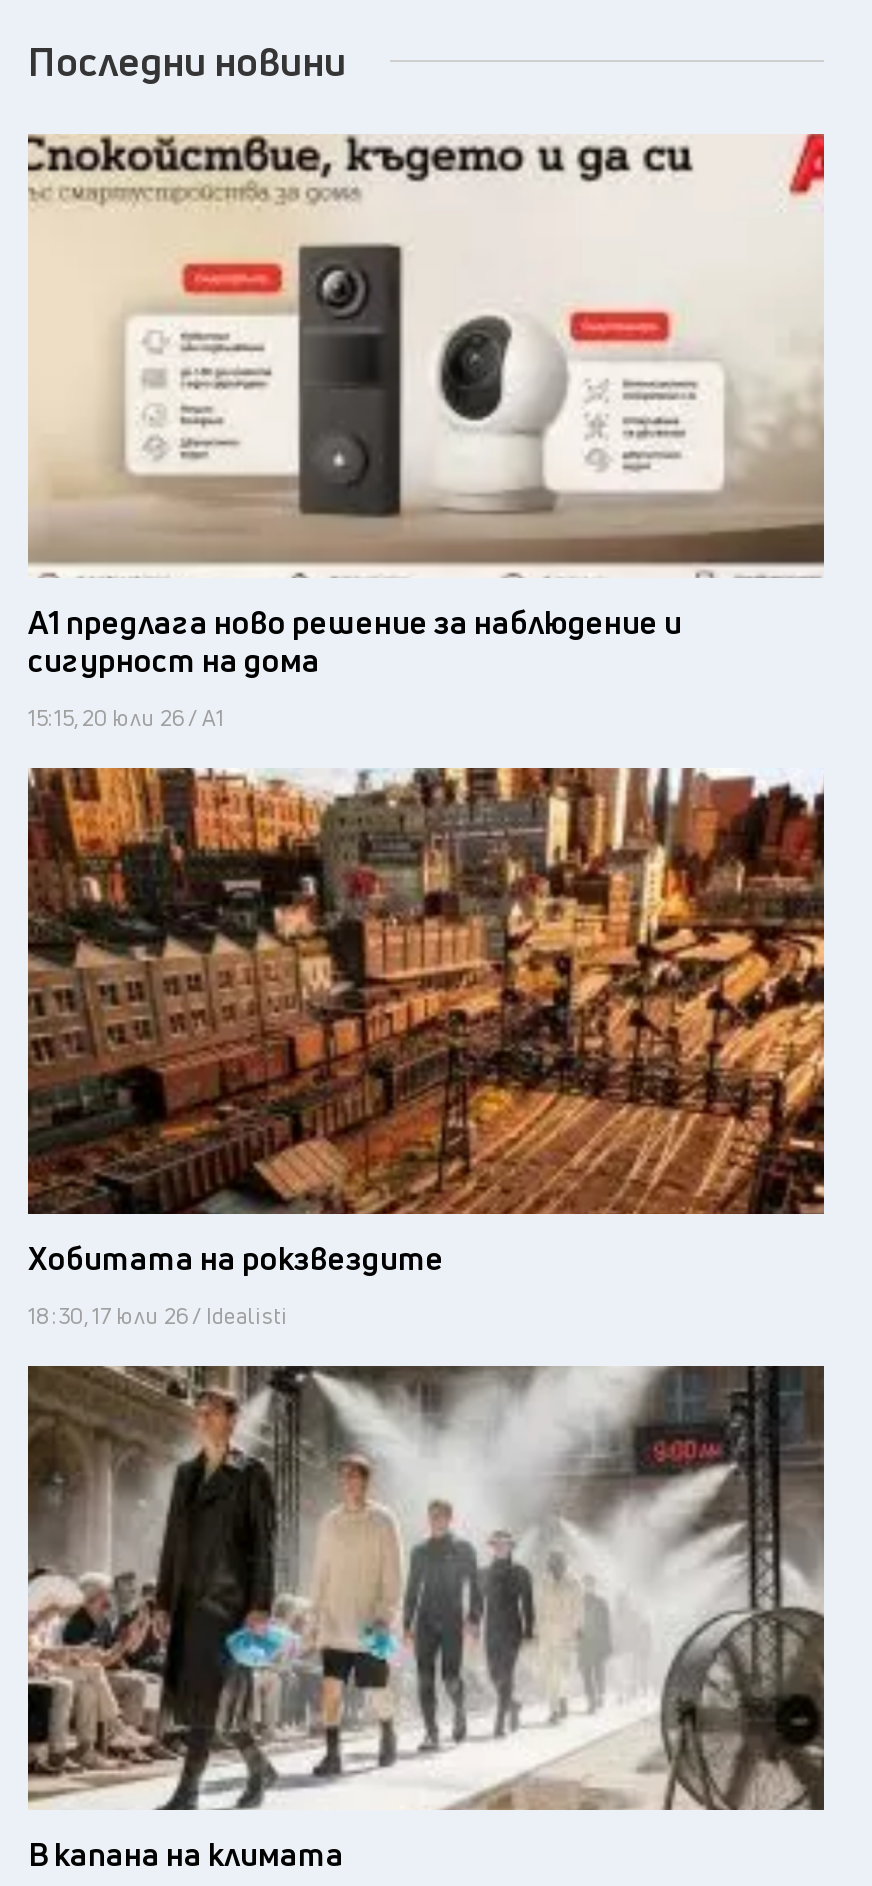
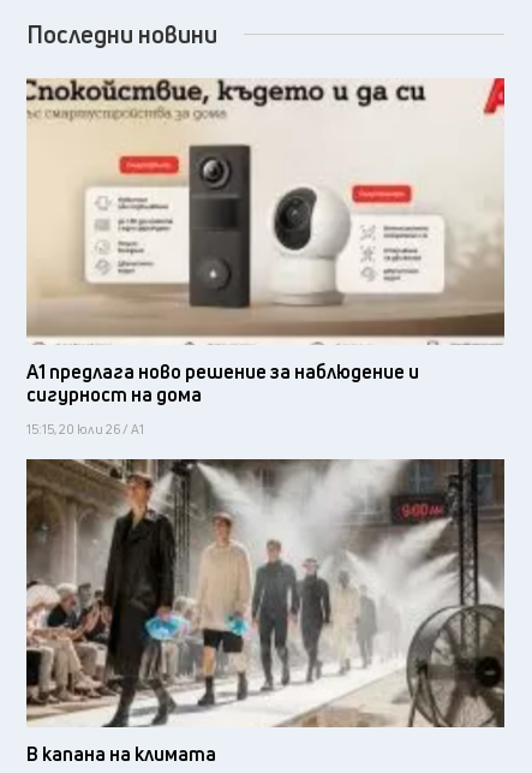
- [image]
- Хобитата на рокзвездите
- 18:30, 17 юли 26 / Idealisti
